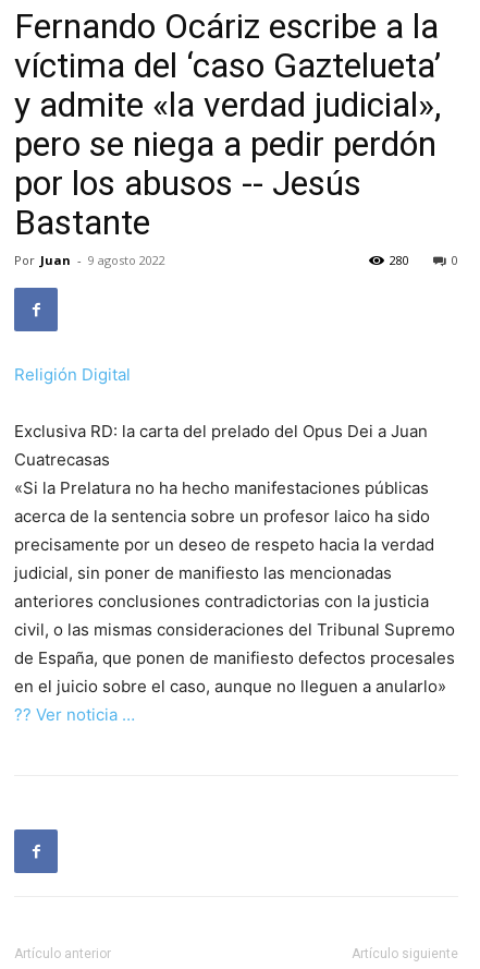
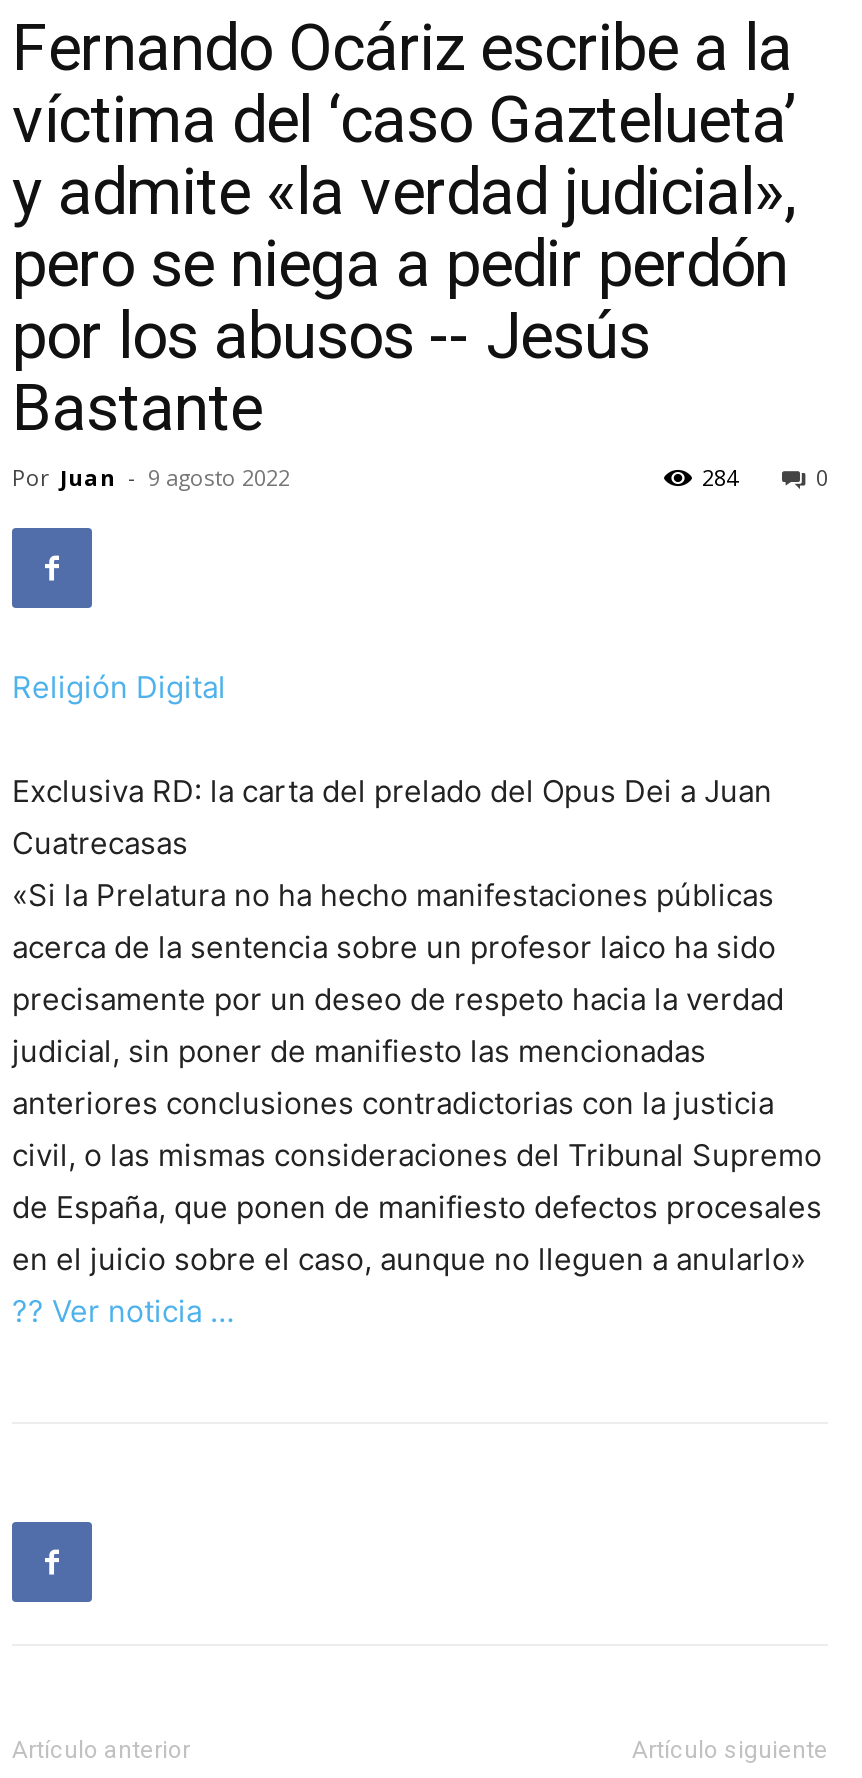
- 280
+ 284
